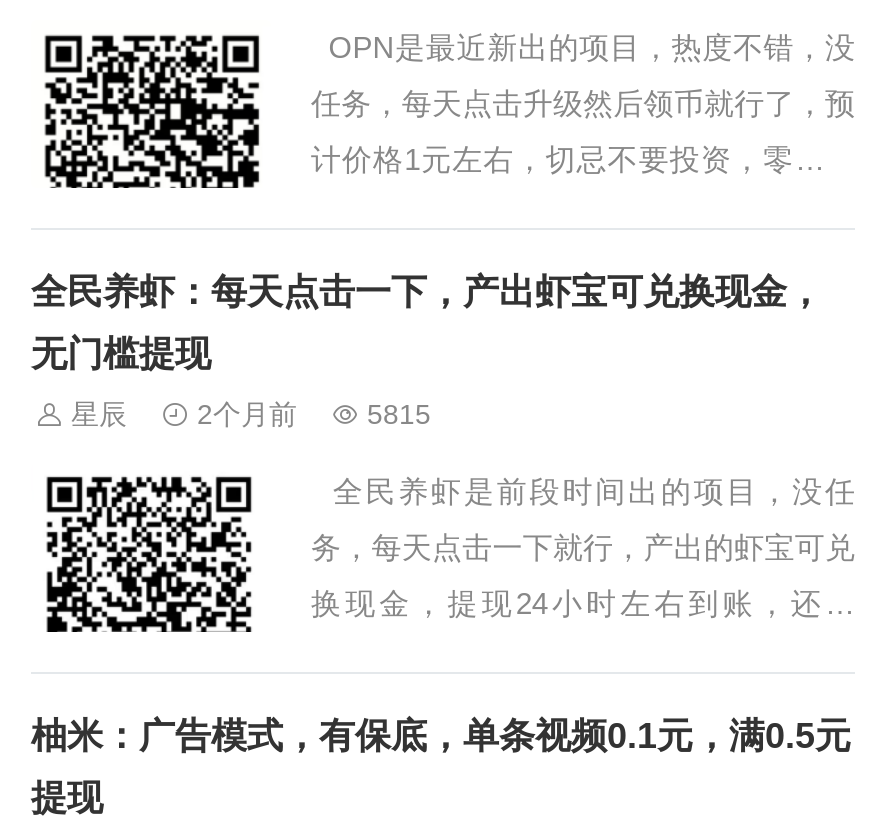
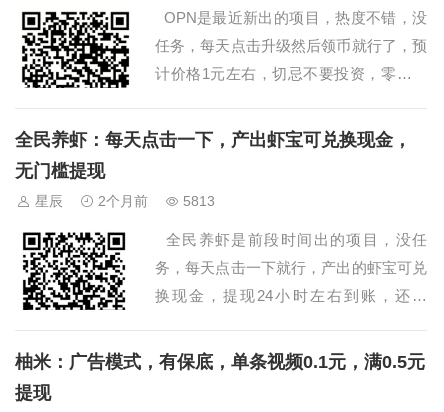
- 5815
+ 5813
